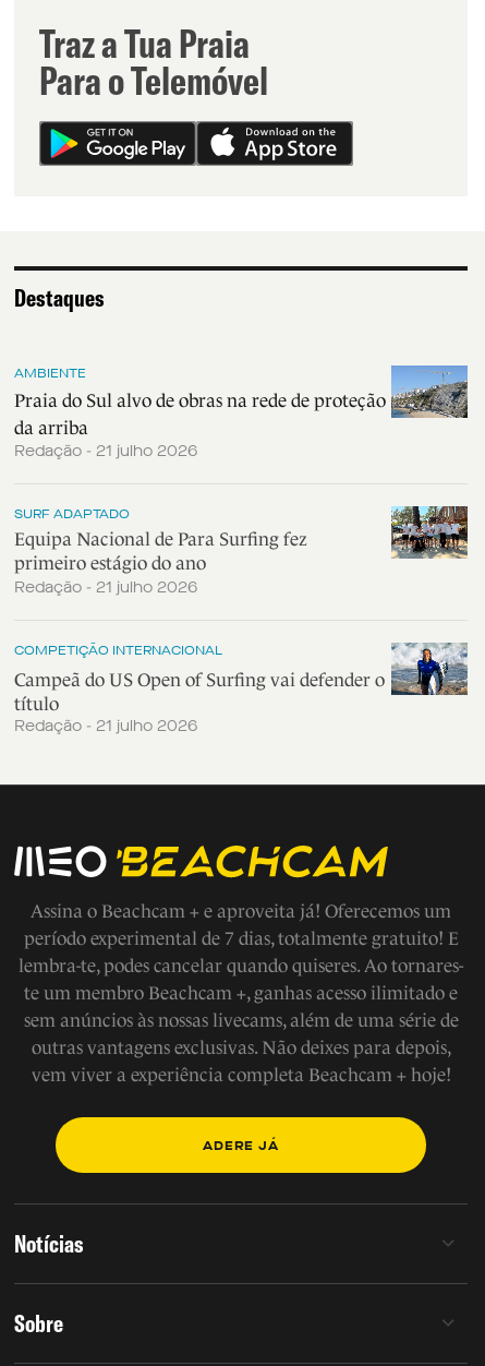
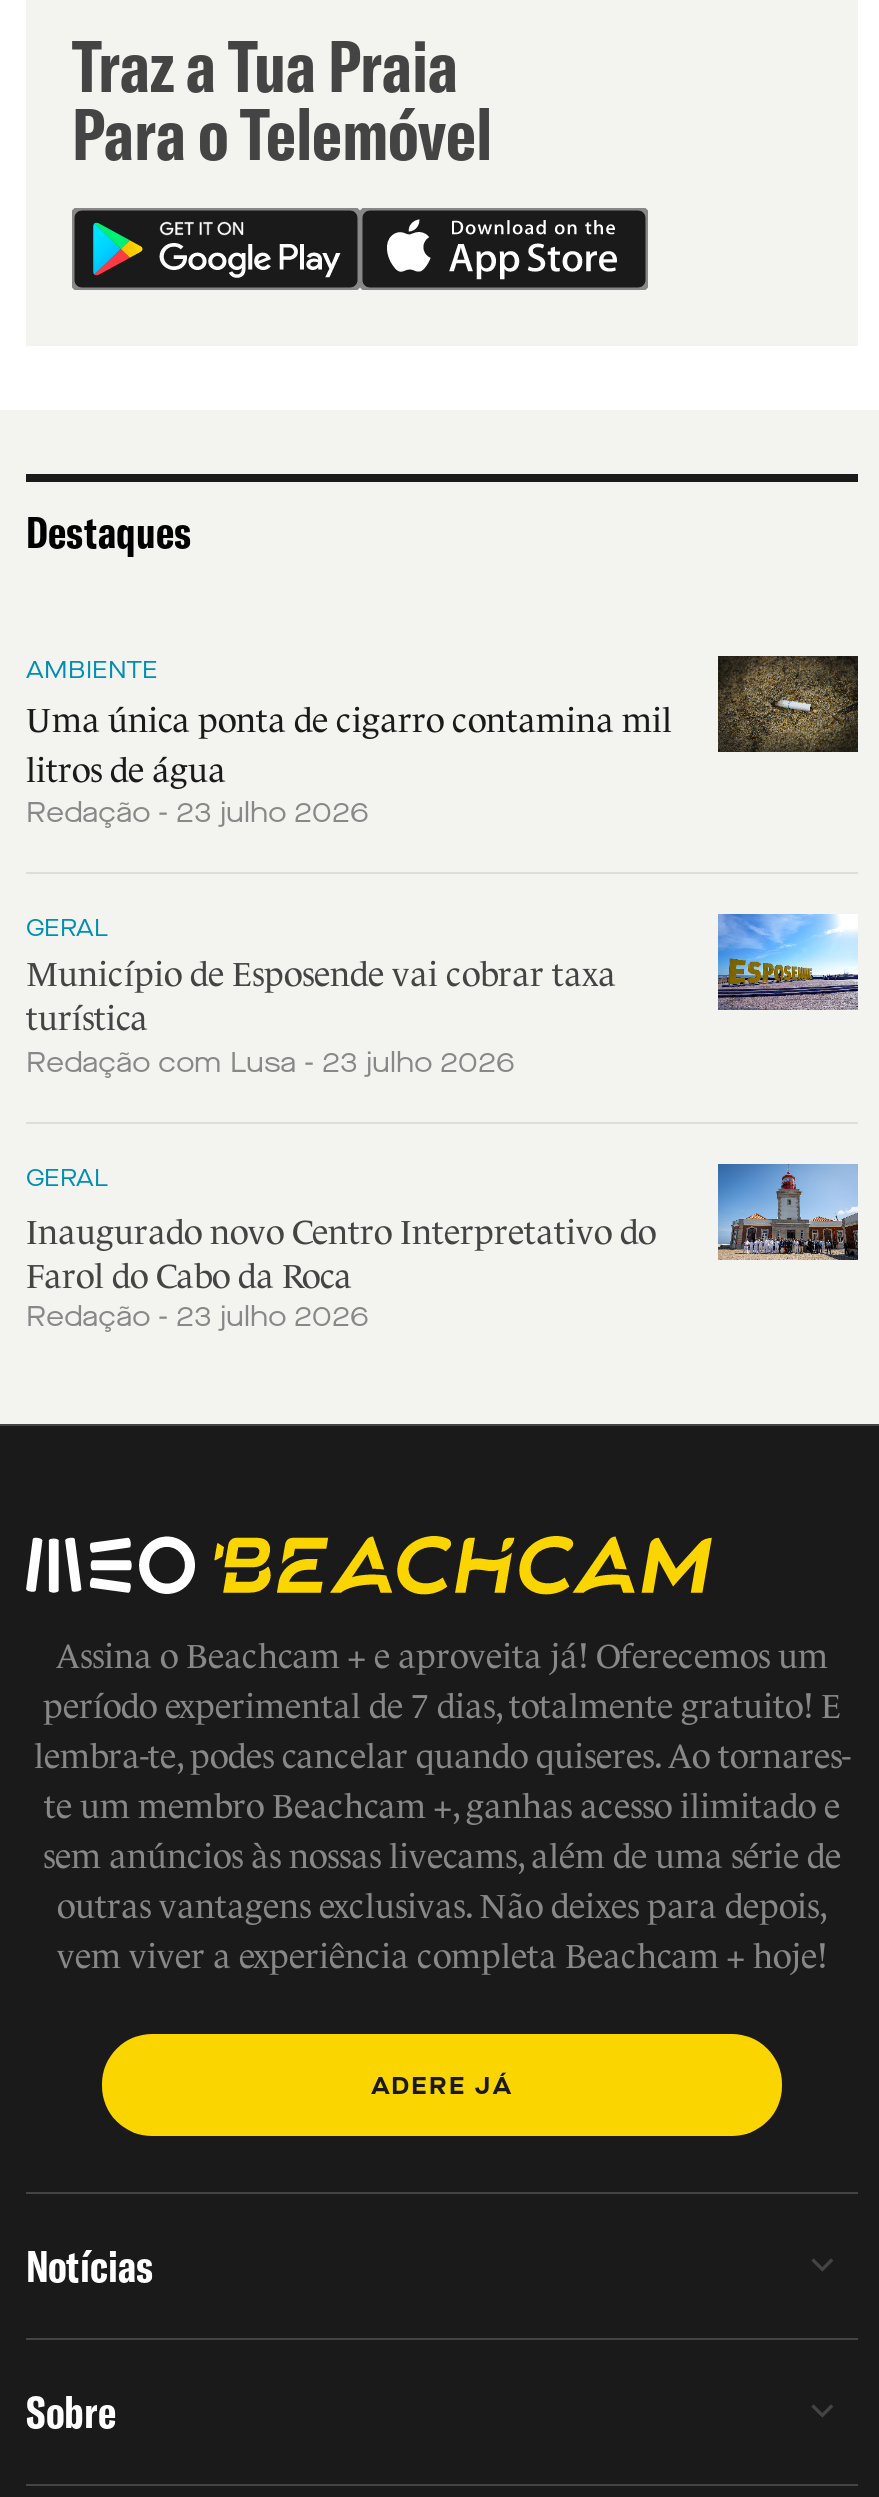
- [image]
- Praia do Sul alvo de obras na rede de proteção
- da arriba
- Redação - 21 julho 2026
+ [image]
+ Uma única ponta de cigarro contamina mil
+ litros de água
+ Redação - 23 julho 2026

- SURF ADAPTADO
- Equipa Nacional de Para Surfing fez
- primeiro estágio do ano
- Redação - 21 julho 2026
+ GERAL
+ Município de Esposende vai cobrar taxa
+ turística
+ Redação com Lusa - 23 julho 2026

- [image]
+ [image]

- COMPETIÇÃO INTERNACIONAL
+ GERAL

- [image]
- Campeã do US Open of Surfing vai defender o
- título
- Redação - 21 julho 2026
+ [image]
+ Inaugurado novo Centro Interpretativo do
+ Farol do Cabo da Roca
+ Redação - 23 julho 2026
